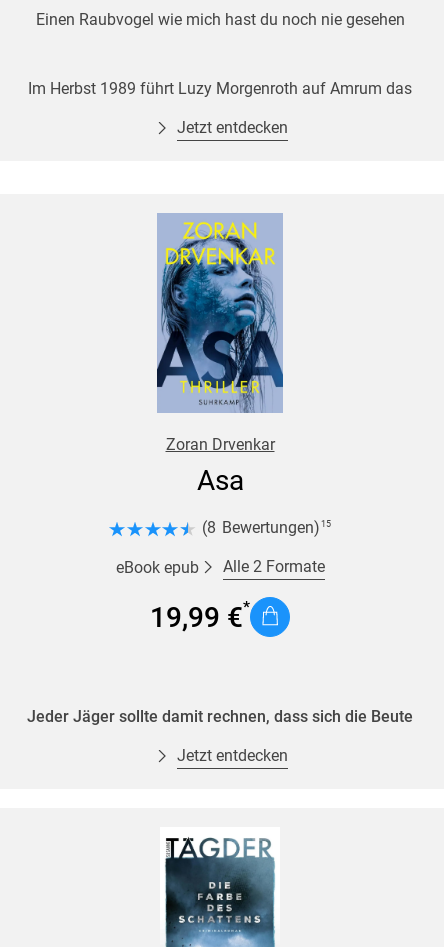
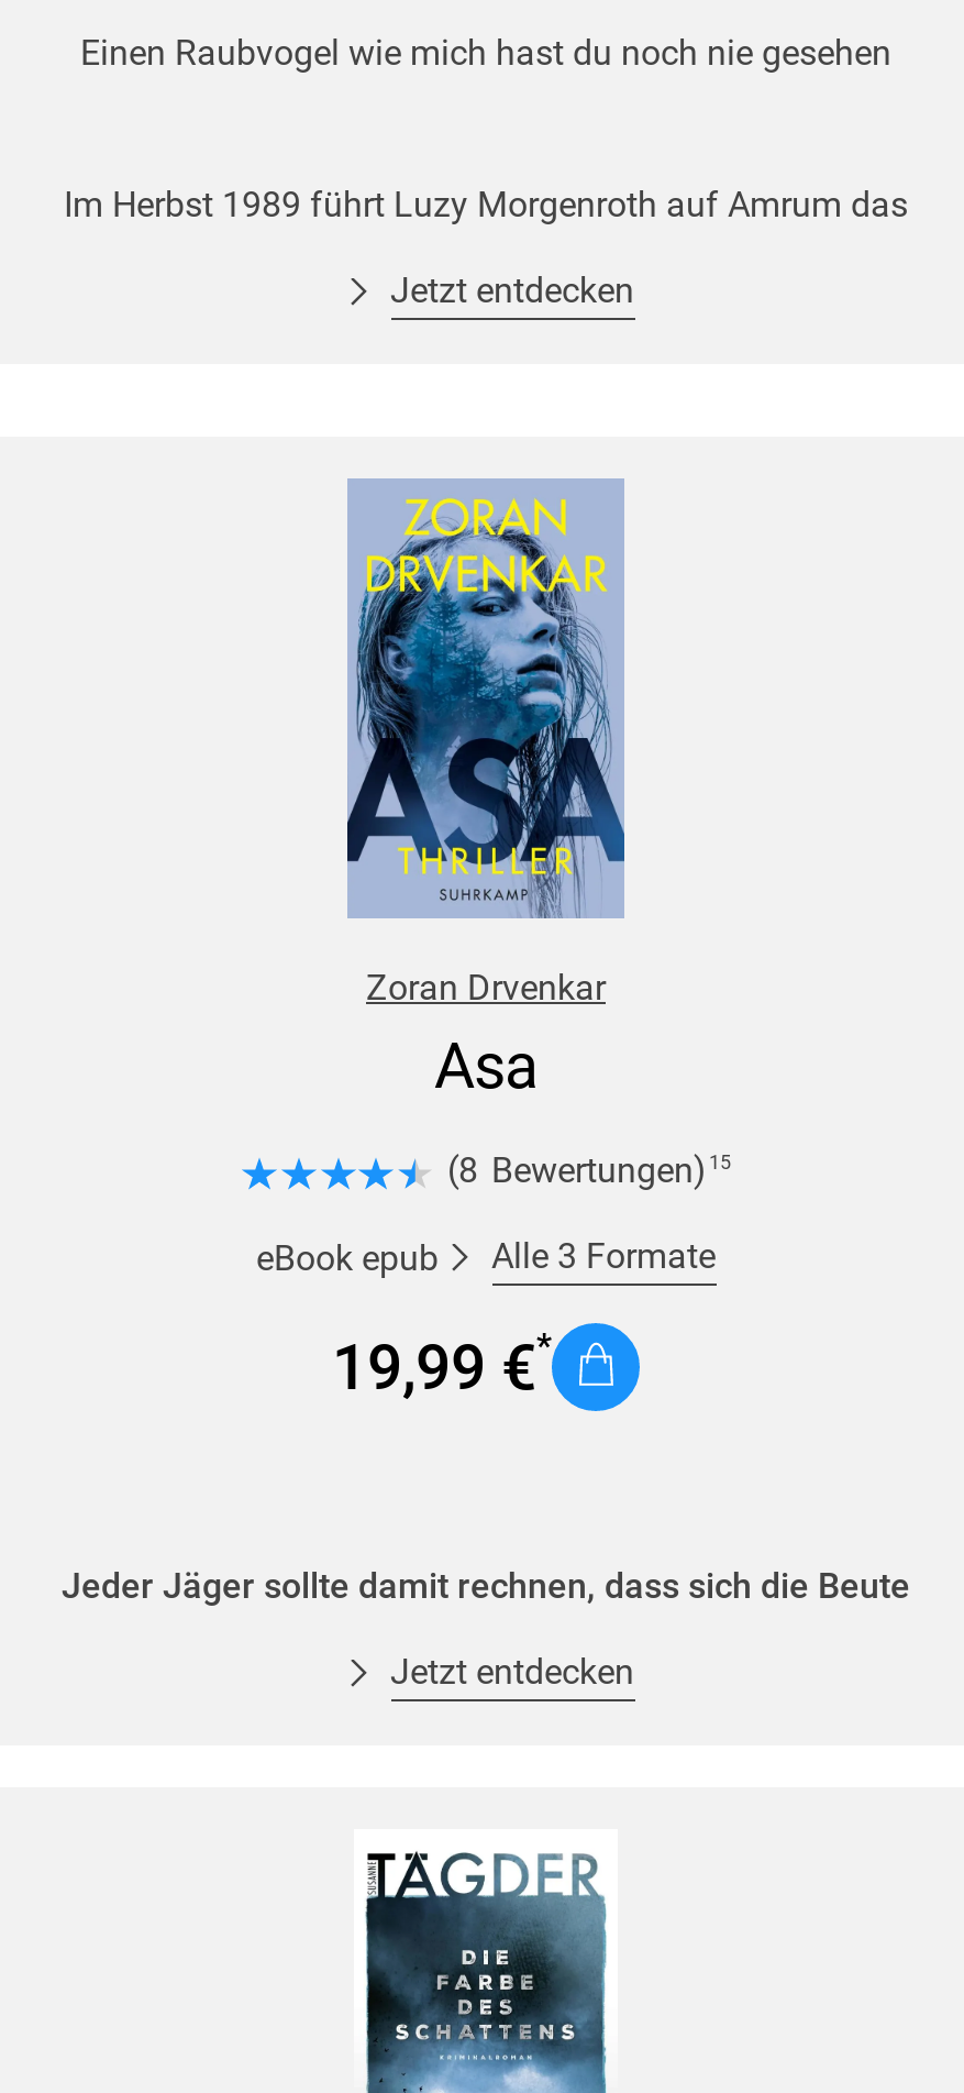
- eBook epub Alle 2 Formate
+ eBook epub Alle 3 Formate
